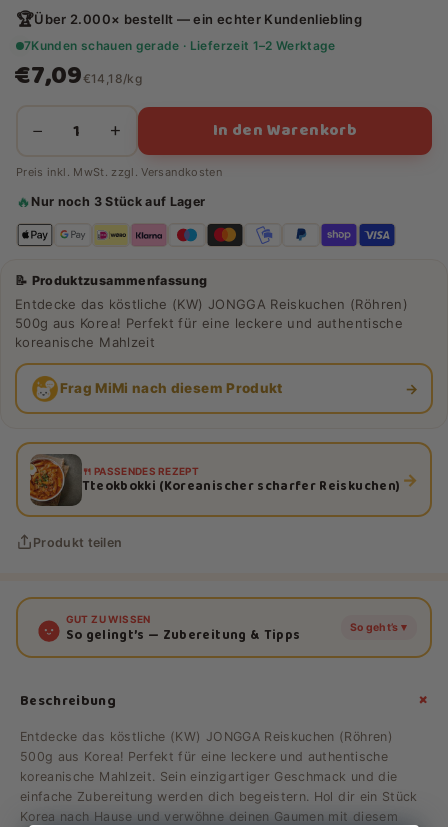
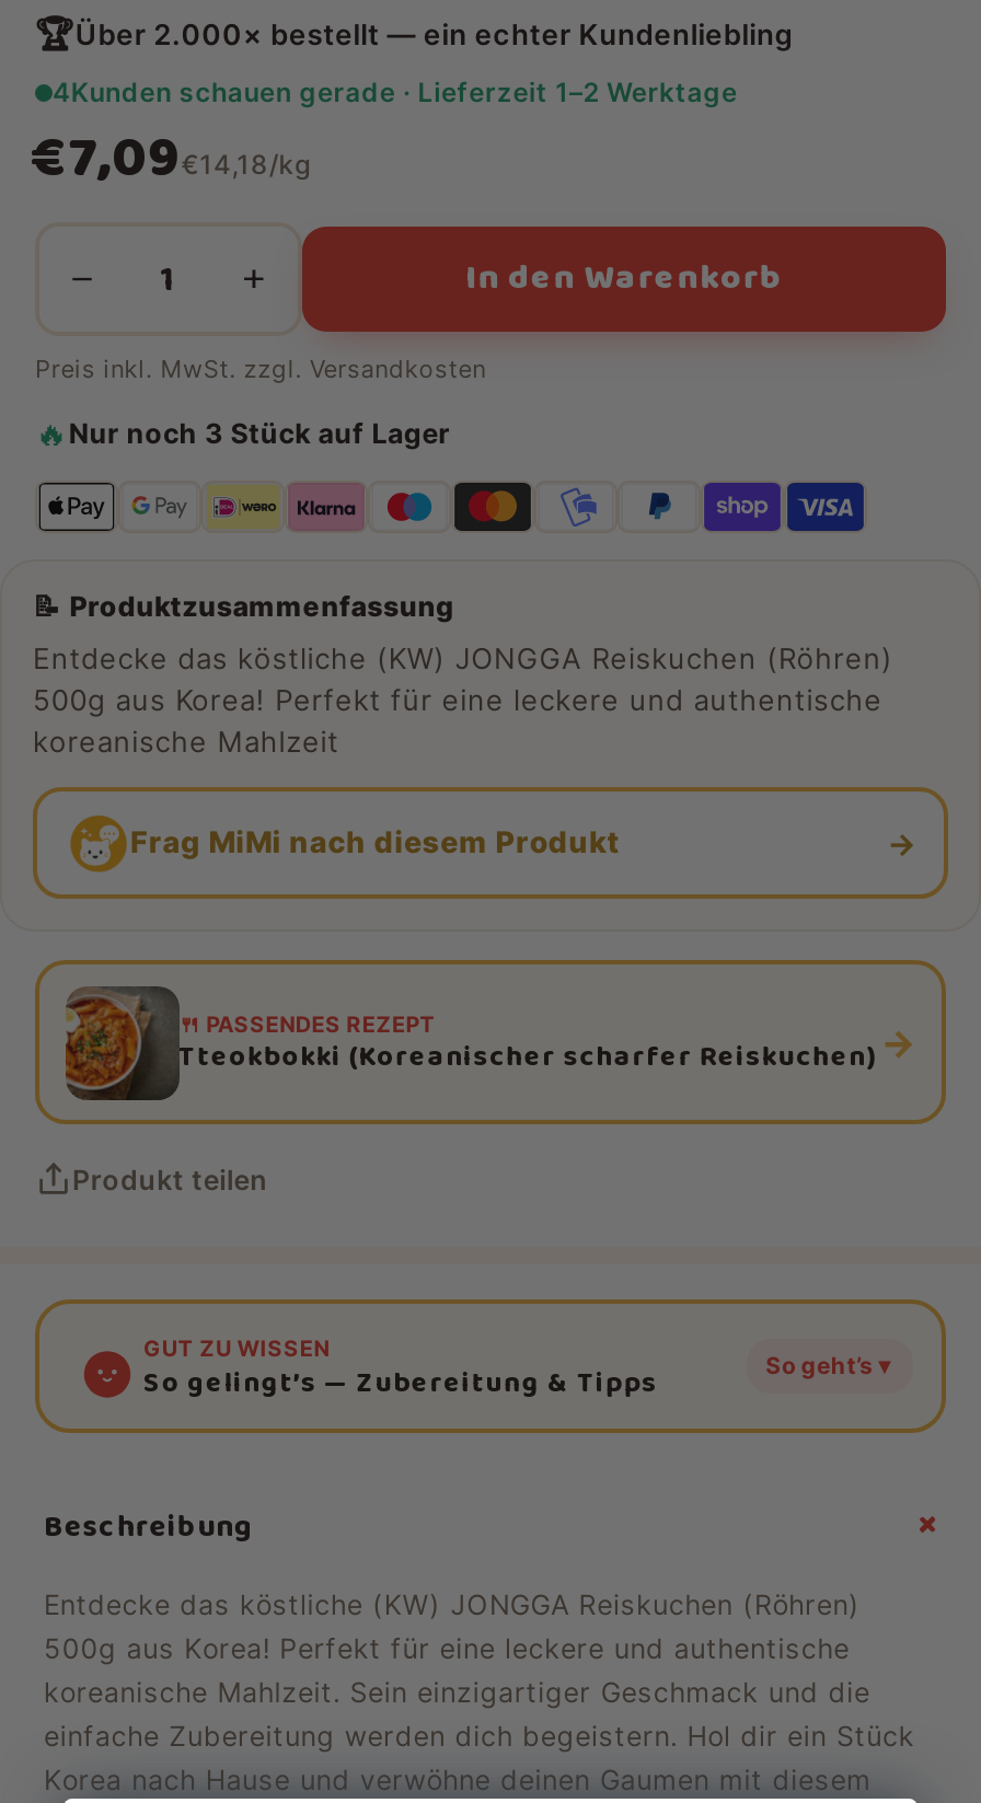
- 7Kunden schauen gerade · Lieferzeit 1–2 Werktage
+ 4Kunden schauen gerade · Lieferzeit 1–2 Werktage
